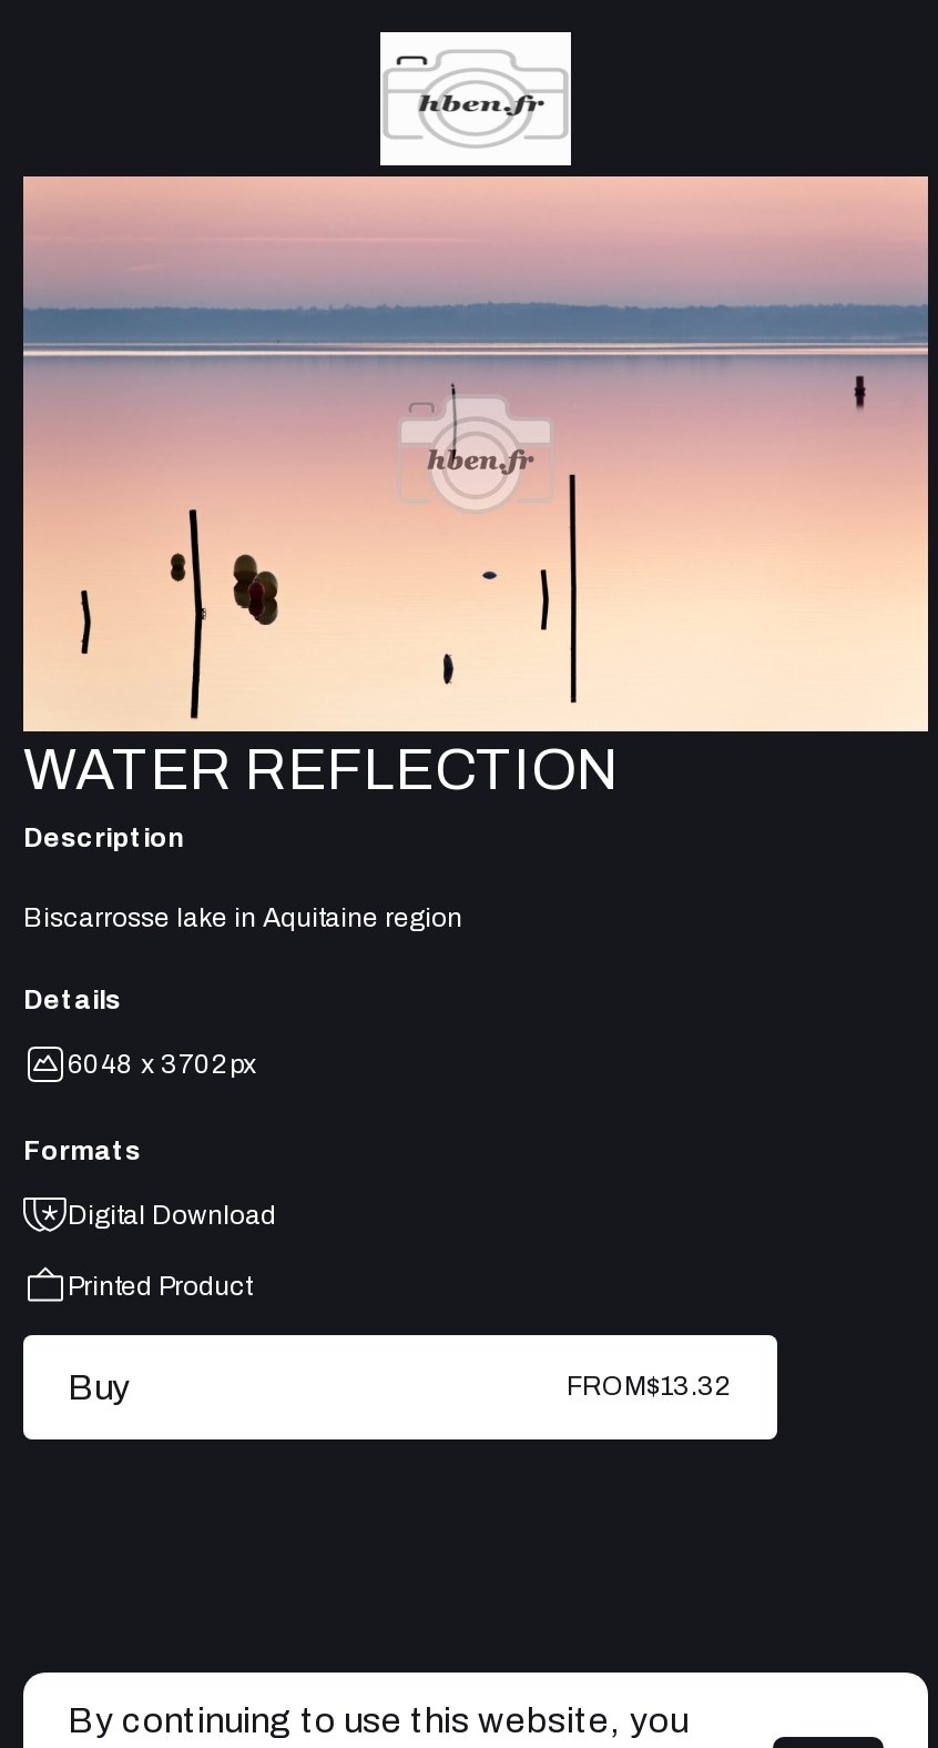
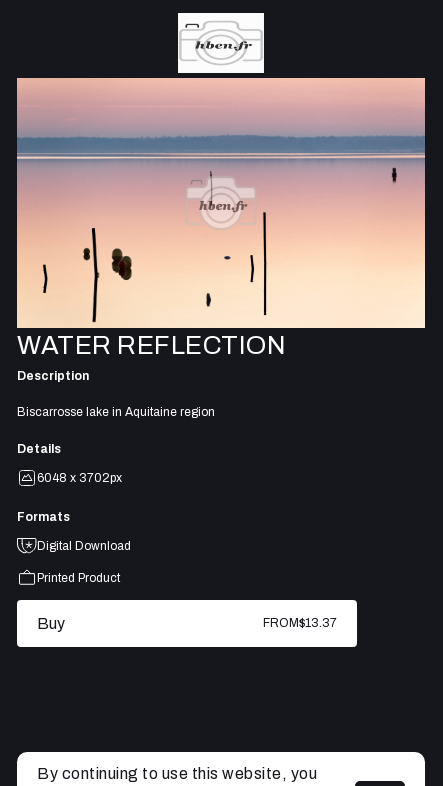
- FROM$13.32
+ FROM$13.37
